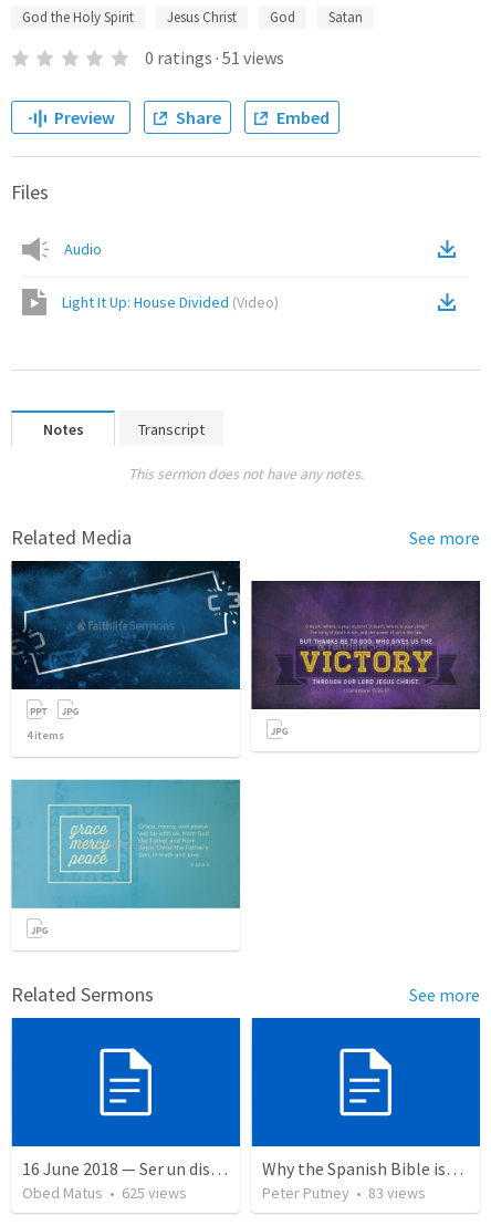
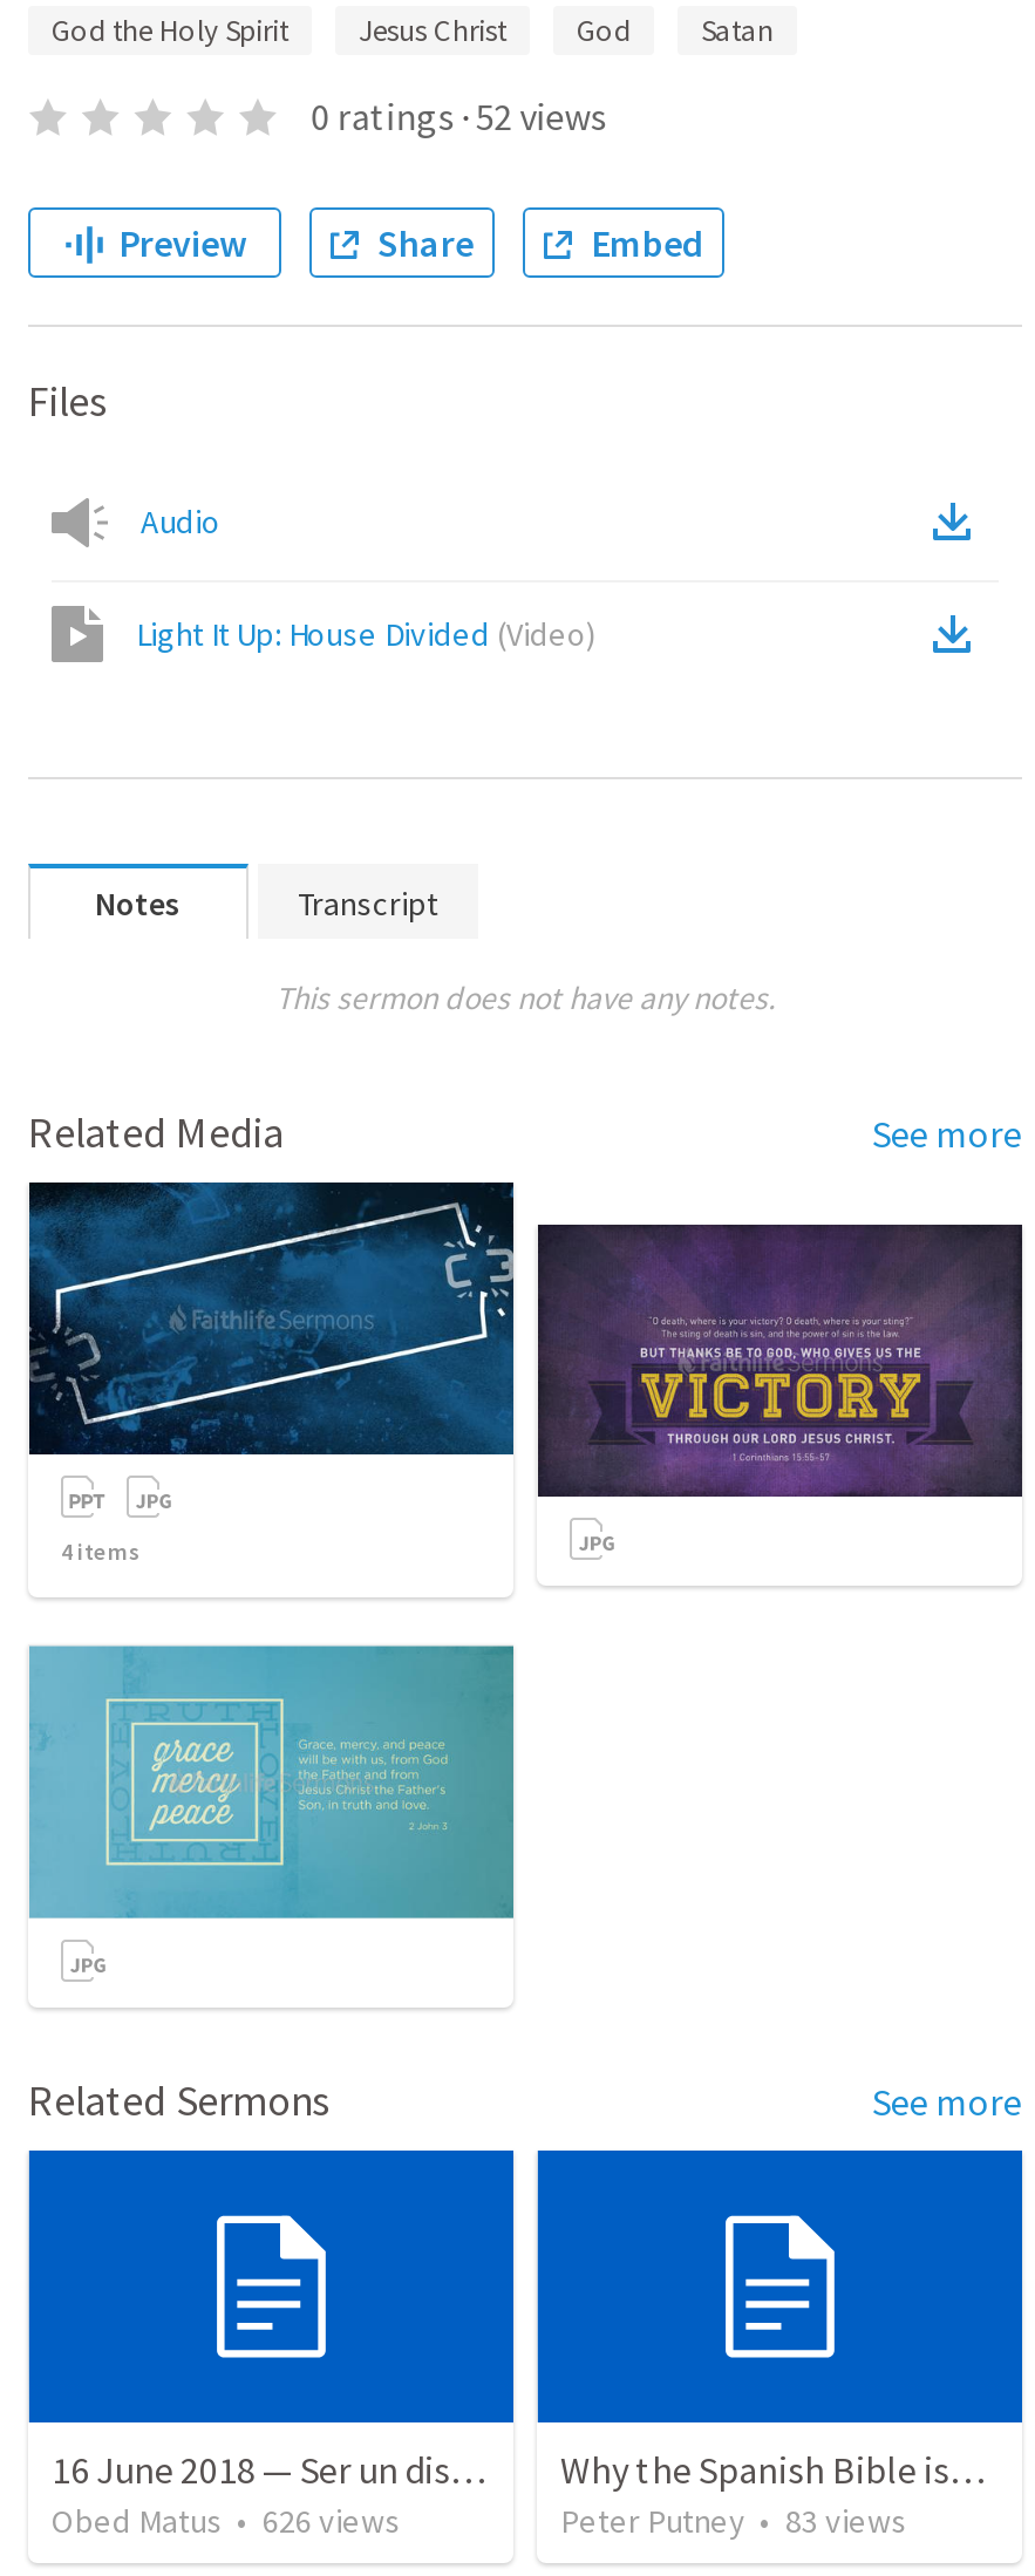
- 0 ratings · 51 views
+ 0 ratings · 52 views

- Obed Matus • 625 views
+ Obed Matus • 626 views
